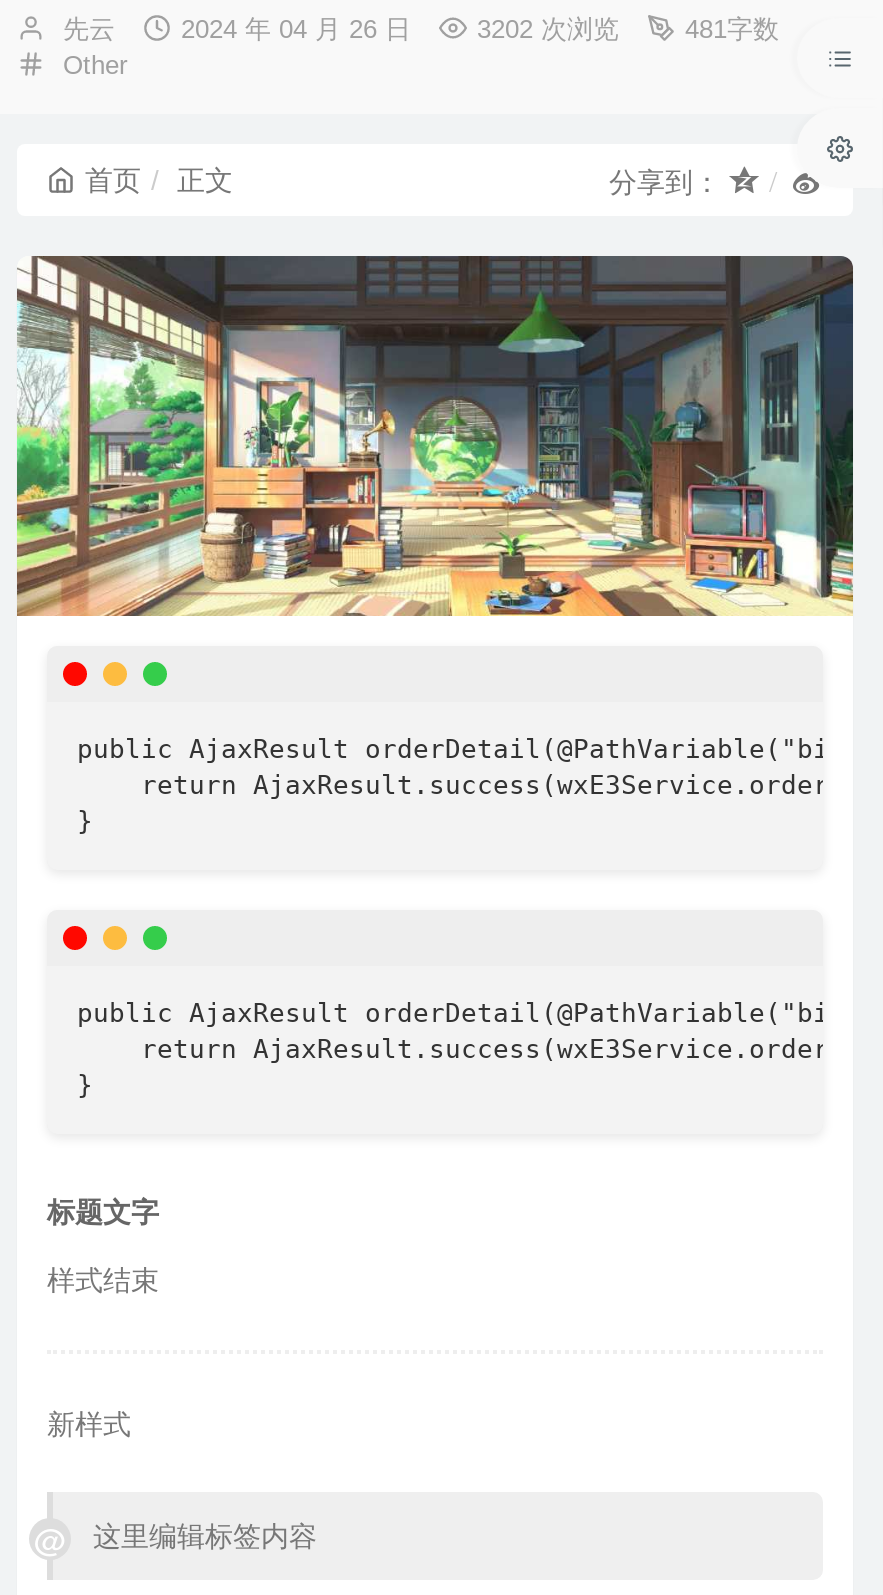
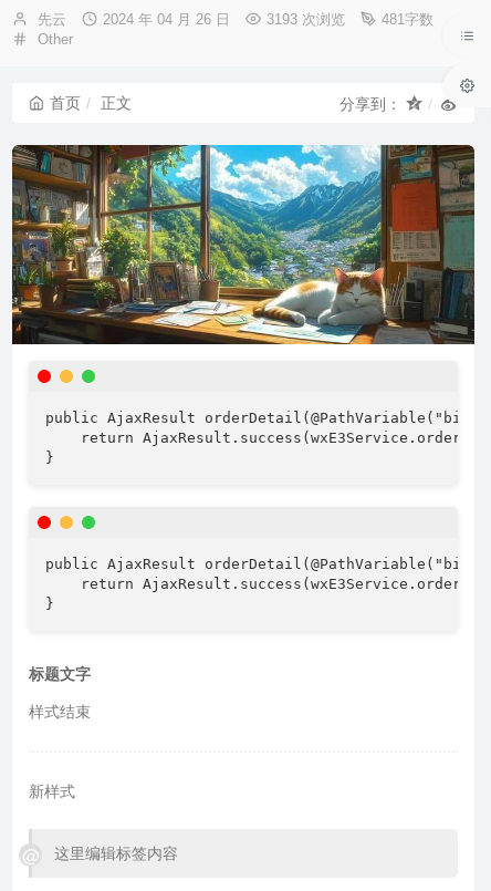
- 3202 次浏览
+ 3193 次浏览

- [image]
+ [image]
